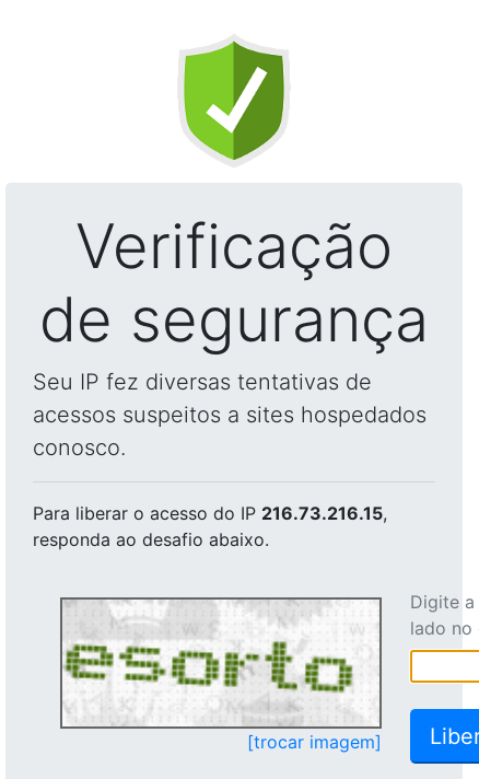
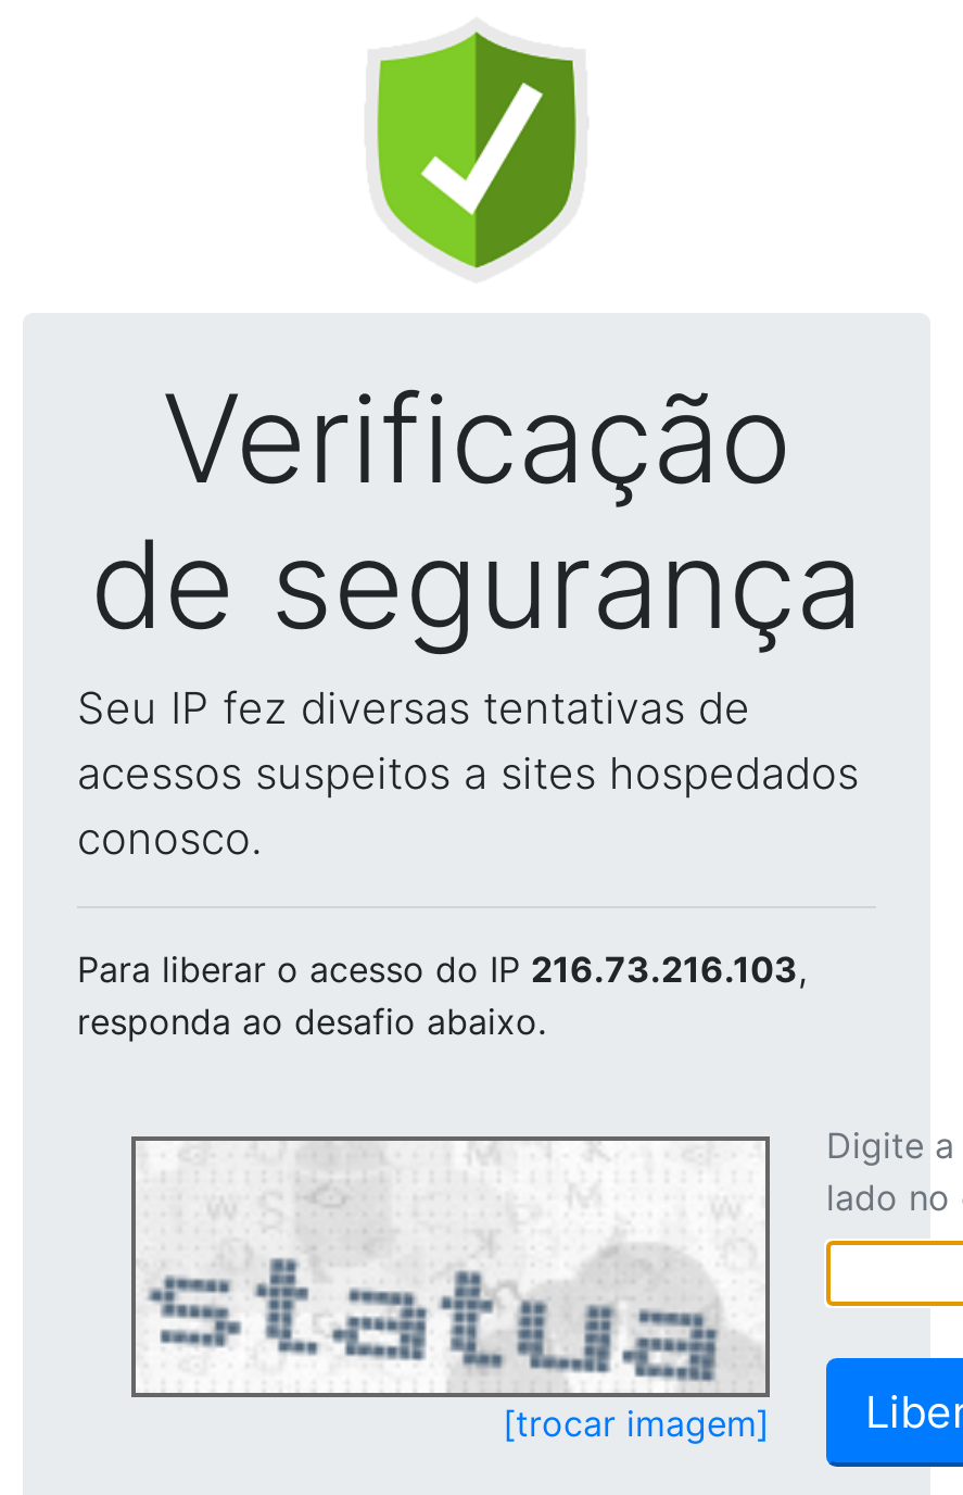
- Para liberar o acesso do IP 216.73.216.15,
+ Para liberar o acesso do IP 216.73.216.103,

- [image]
+ [image]
